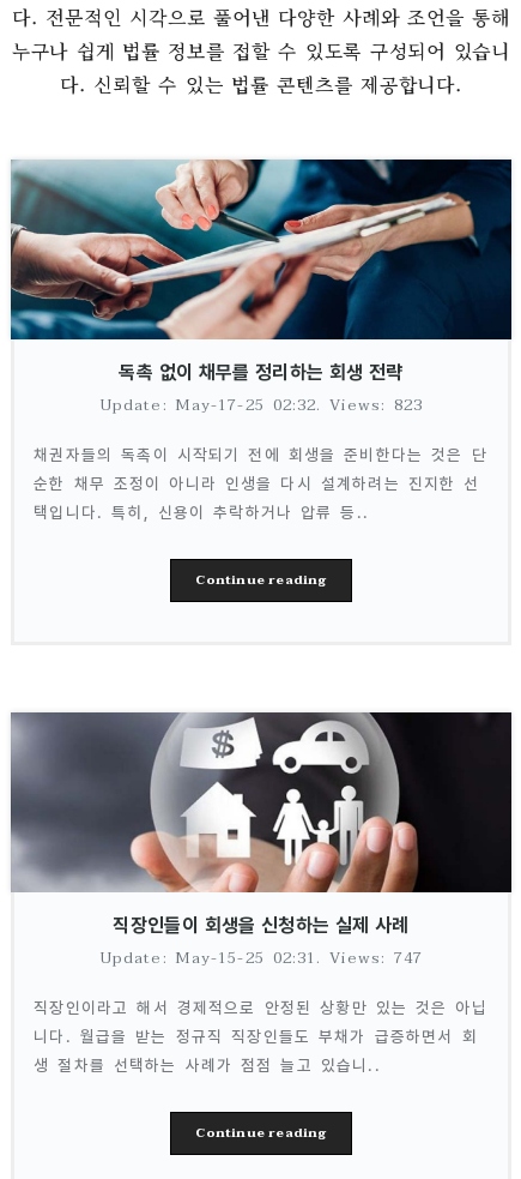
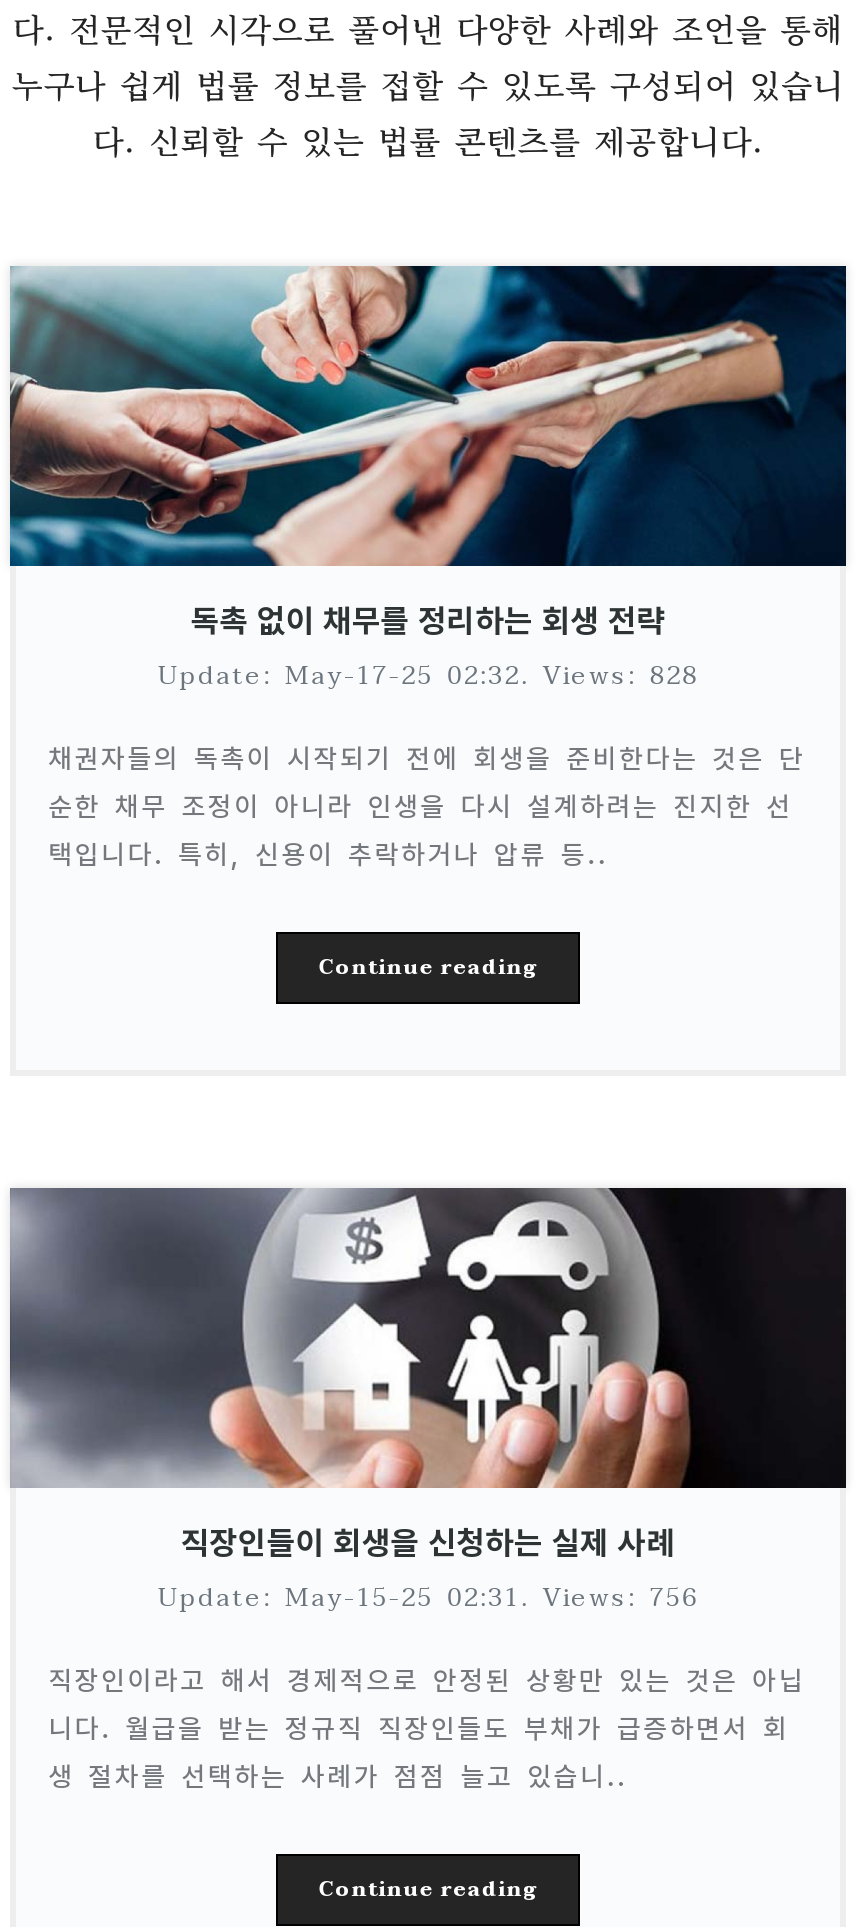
- Update: May-17-25 02:32. Views: 823
+ Update: May-17-25 02:32. Views: 828

- Update: May-15-25 02:31. Views: 747
+ Update: May-15-25 02:31. Views: 756
